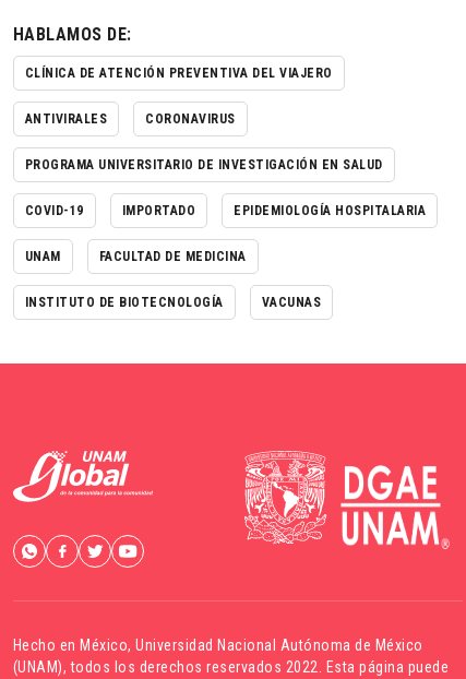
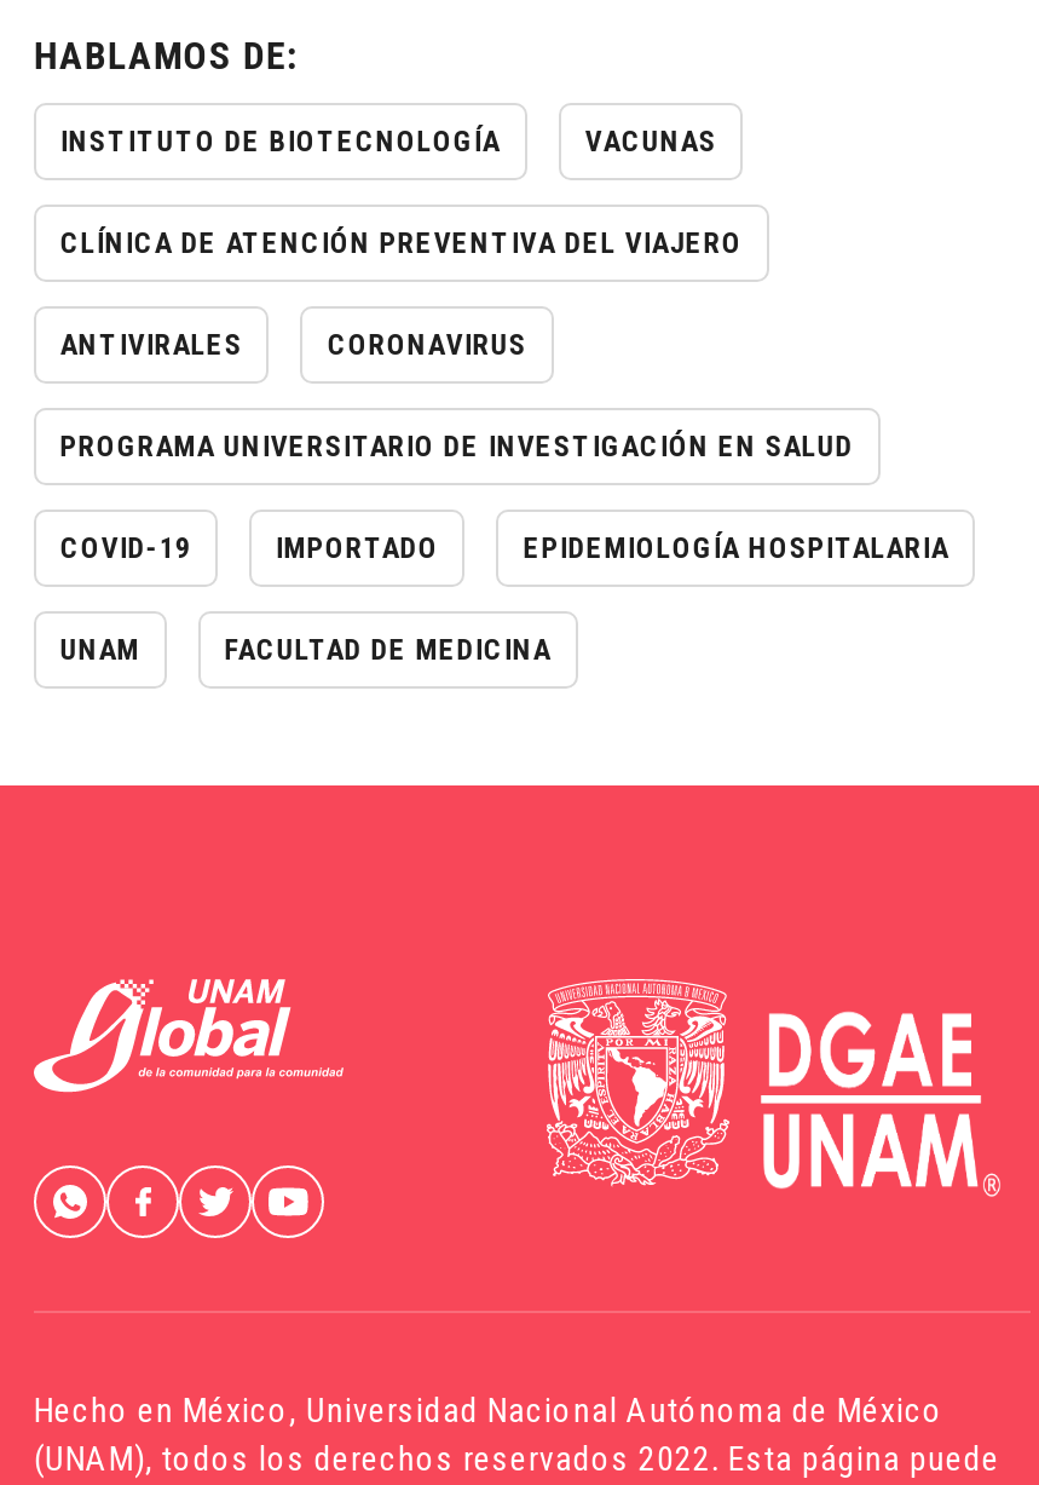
moved down: CLÍNICA DE ATENCIÓN PREVENTIVA DEL VIAJERO | ANTIVIRALES | CORONAVIRUS | ... | UNAM | FACULTAD DE MEDICINA

moved up: INSTITUTO DE BIOTECNOLOGÍA | VACUNAS
